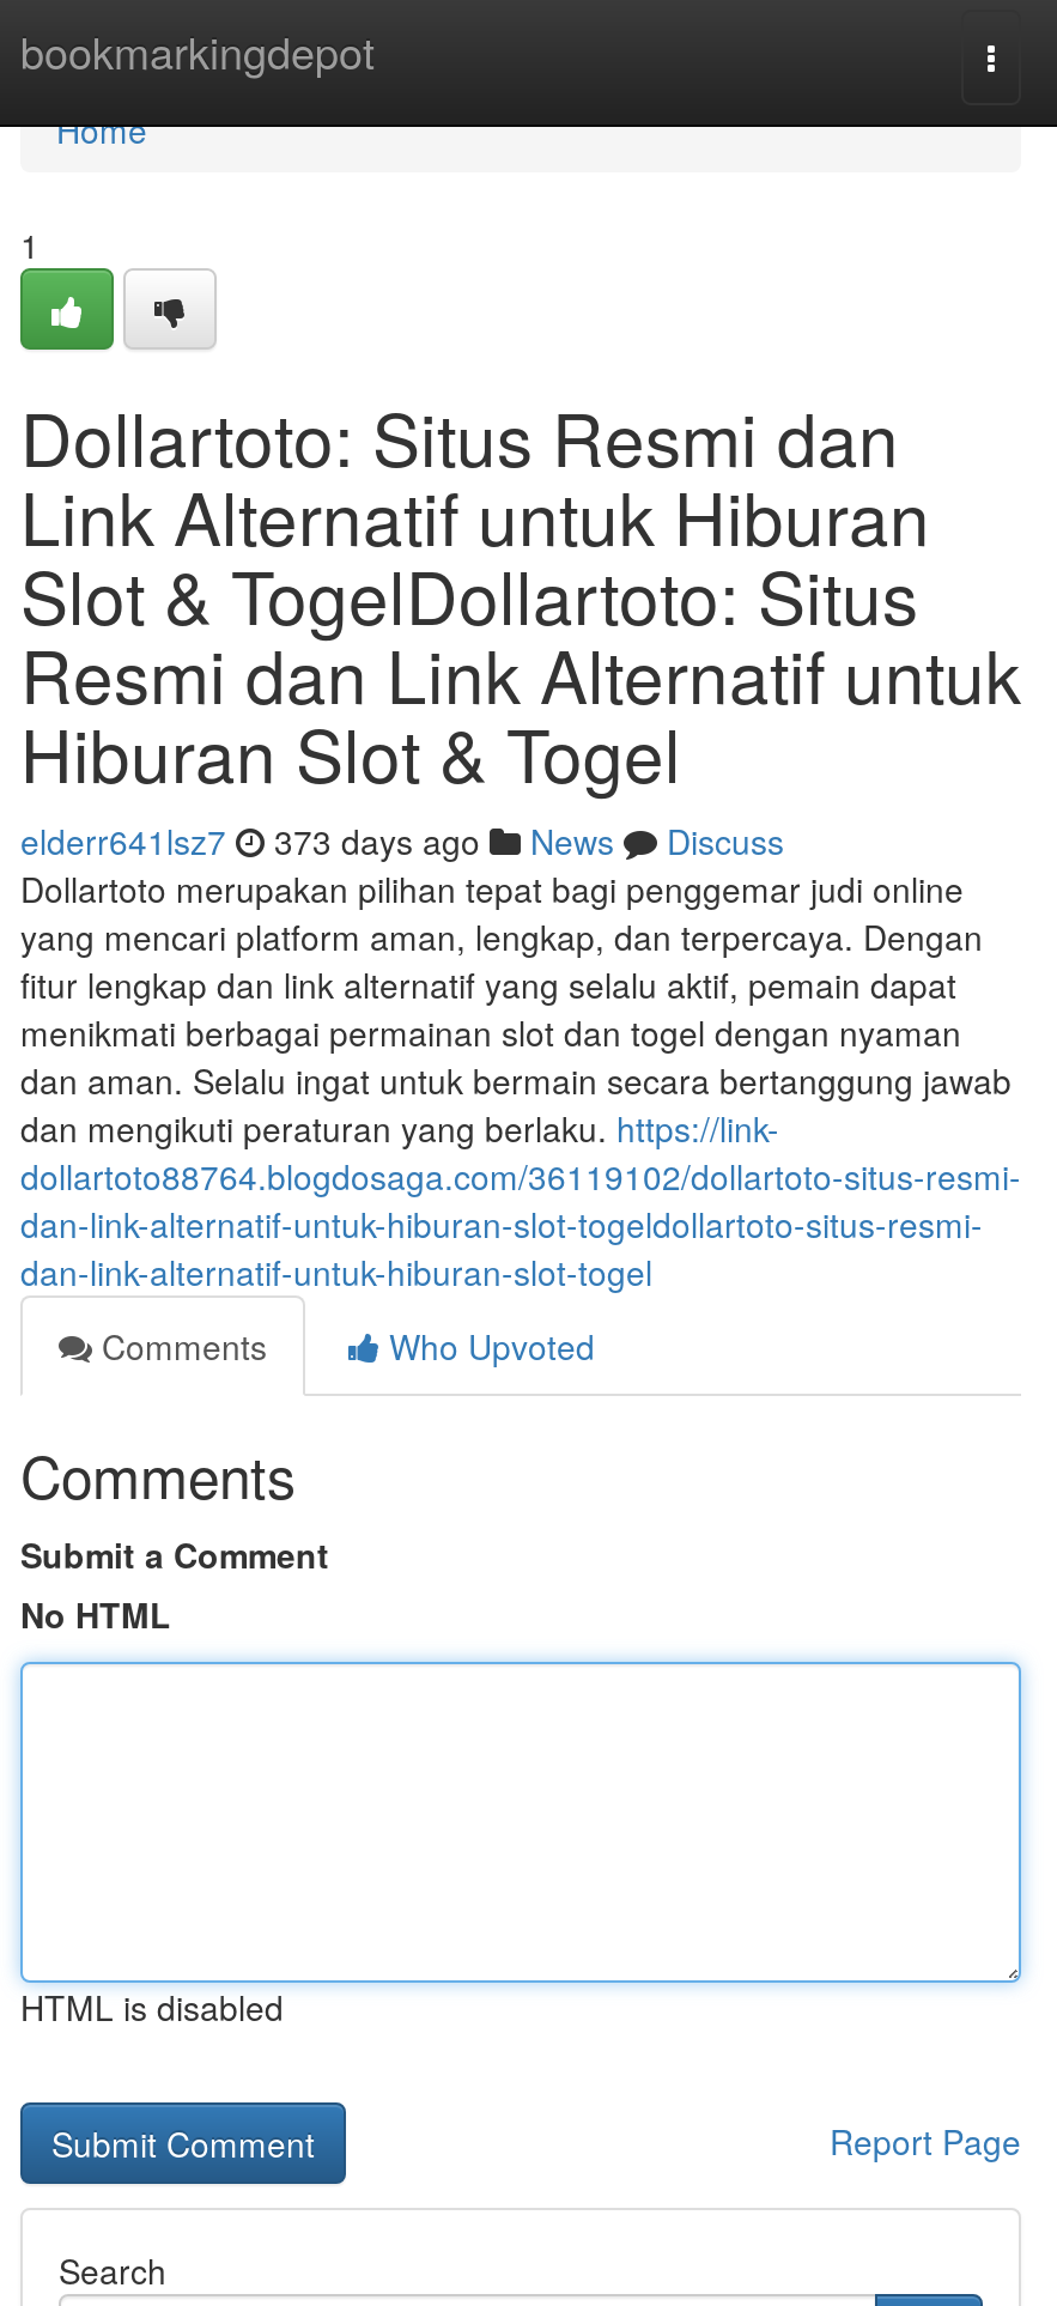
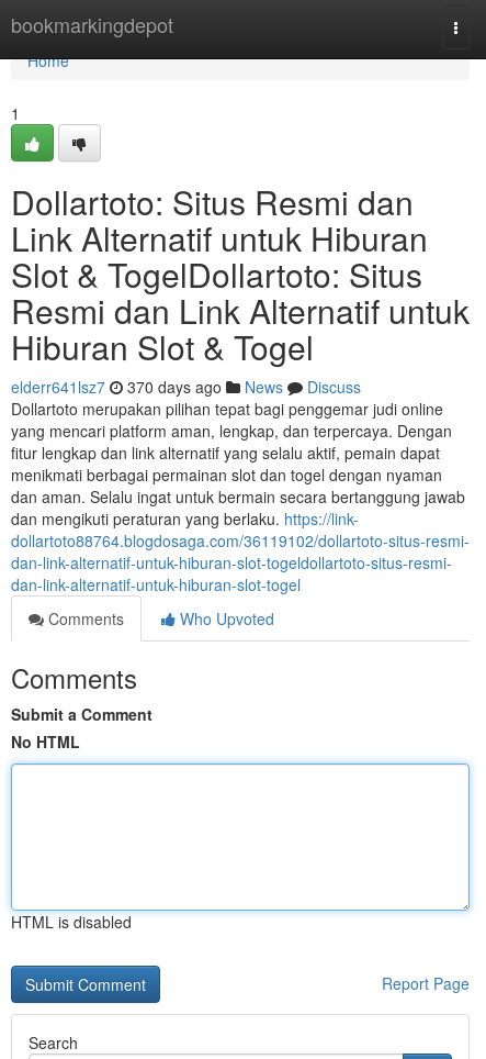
- elderr641lsz7 373 days ago News Discuss
+ elderr641lsz7 370 days ago News Discuss
